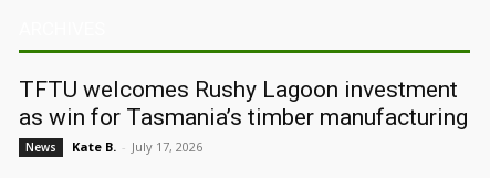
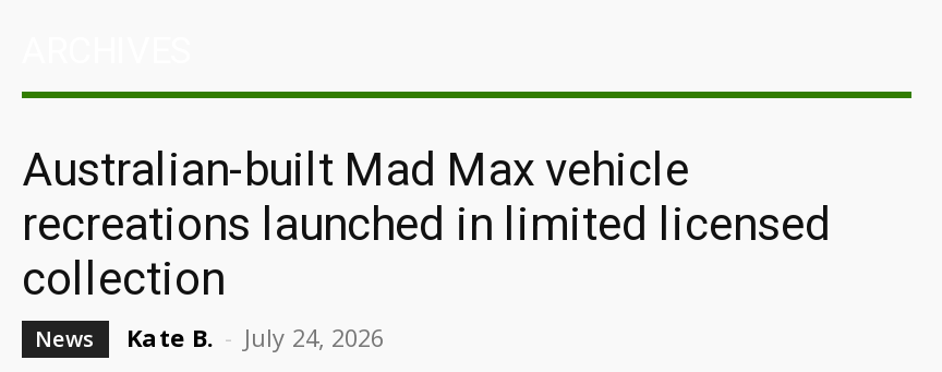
- TFTU welcomes Rushy Lagoon investment
- as win for Tasmania’s timber manufacturing
+ Australian-built Mad Max vehicle
+ recreations launched in limited licensed
+ collection

- News Kate B. - July 17, 2026
+ News Kate B. - July 24, 2026
